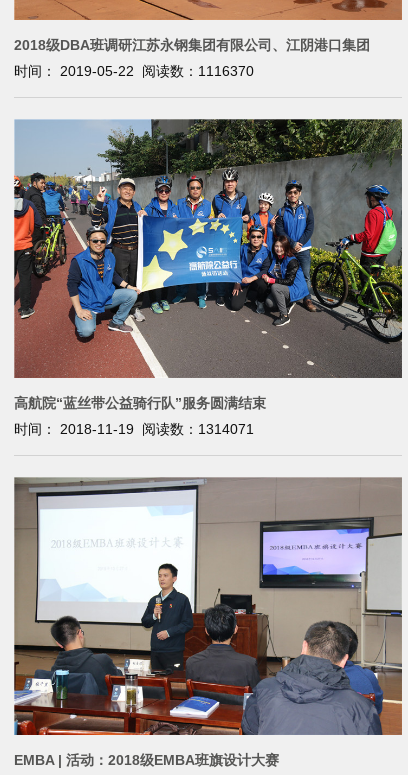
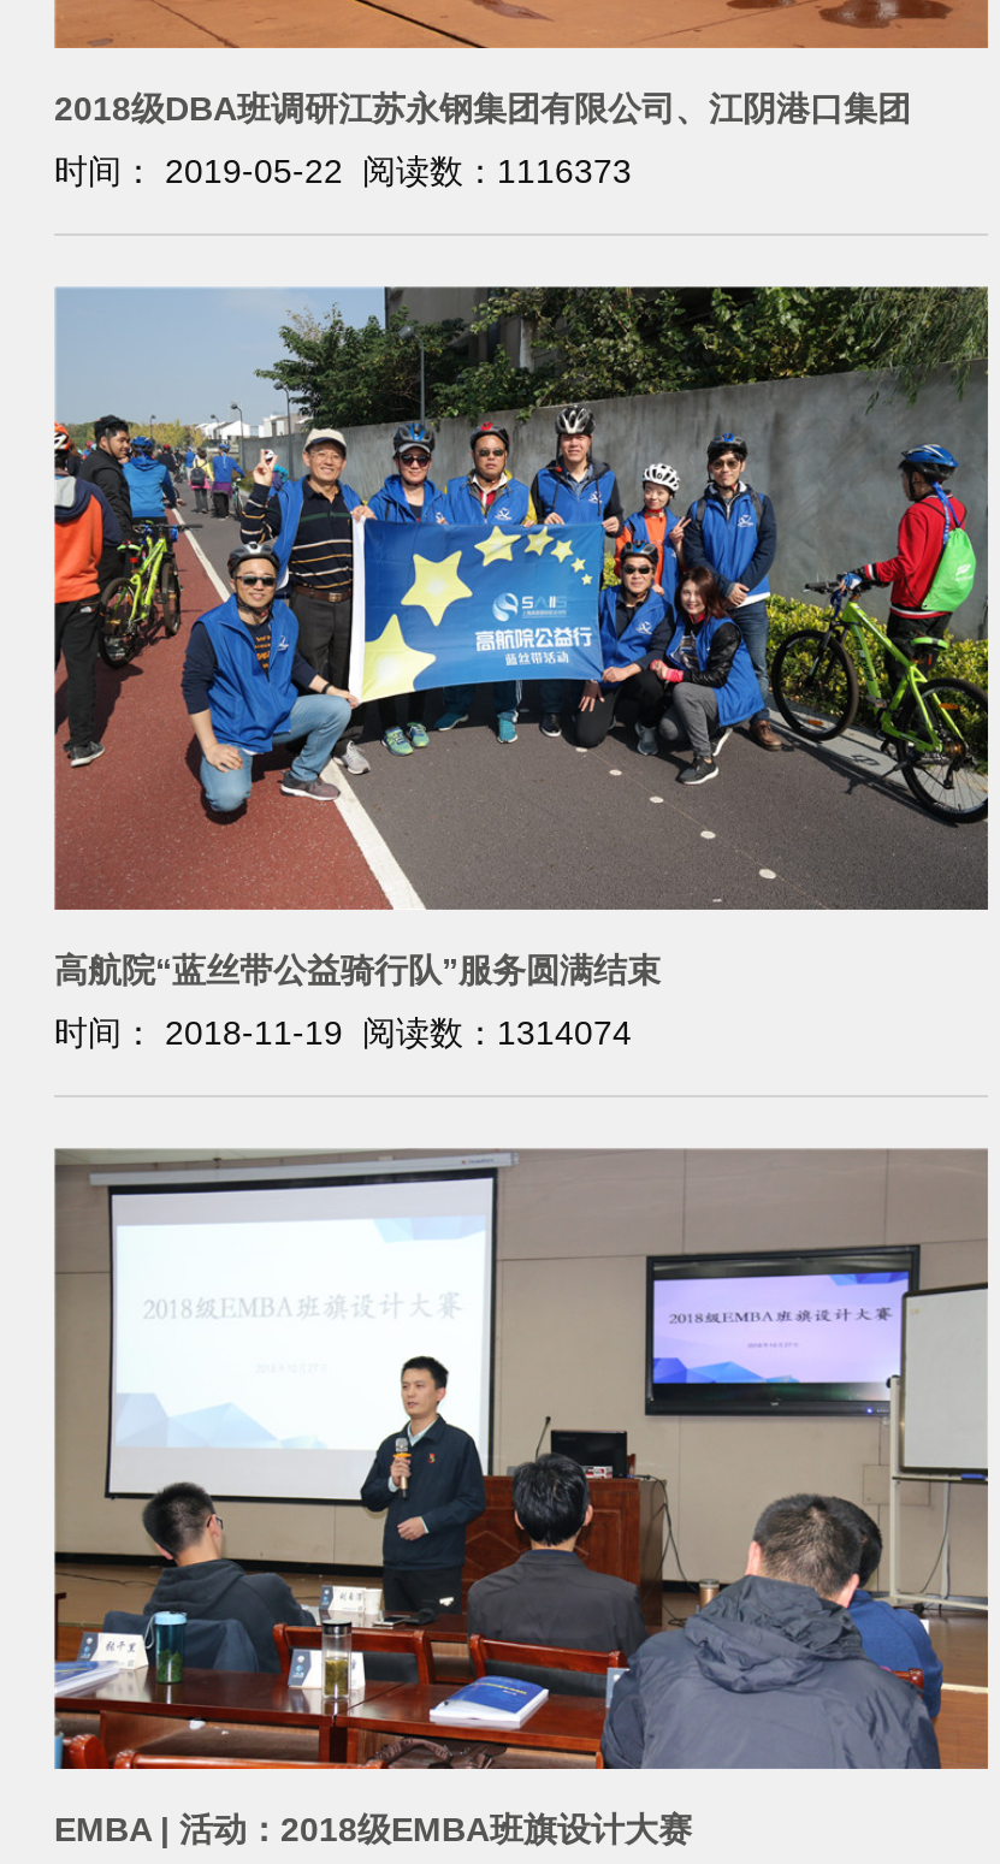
- 时间： 2019-05-22 阅读数：1116370
+ 时间： 2019-05-22 阅读数：1116373

- 时间： 2018-11-19 阅读数：1314071
+ 时间： 2018-11-19 阅读数：1314074
